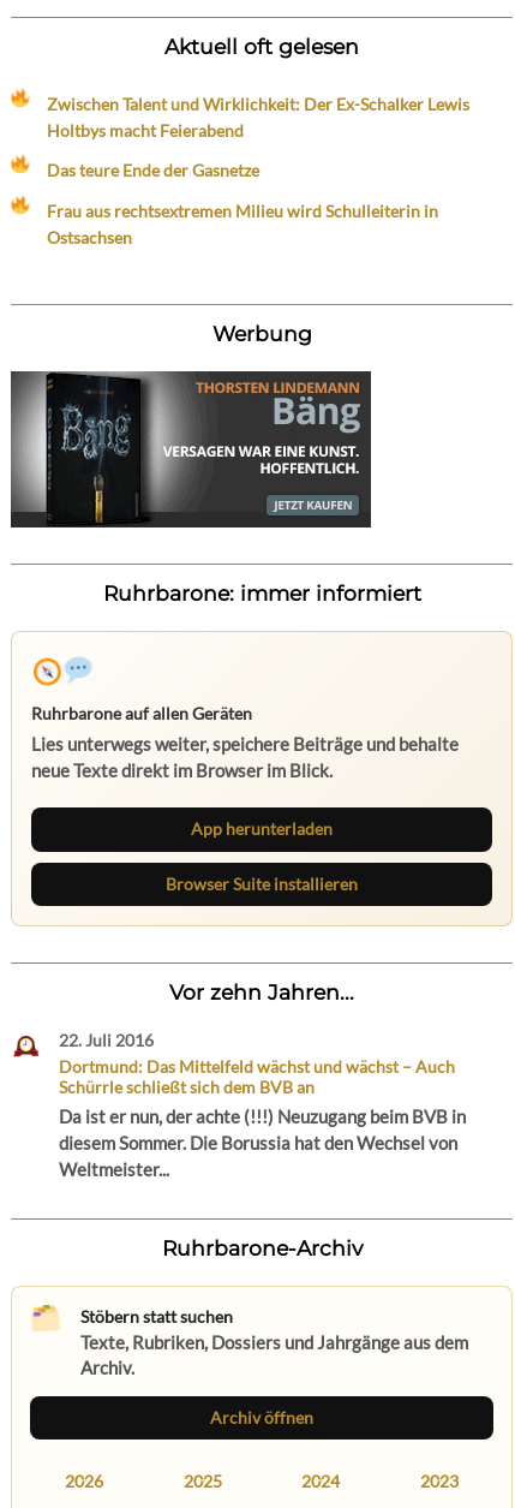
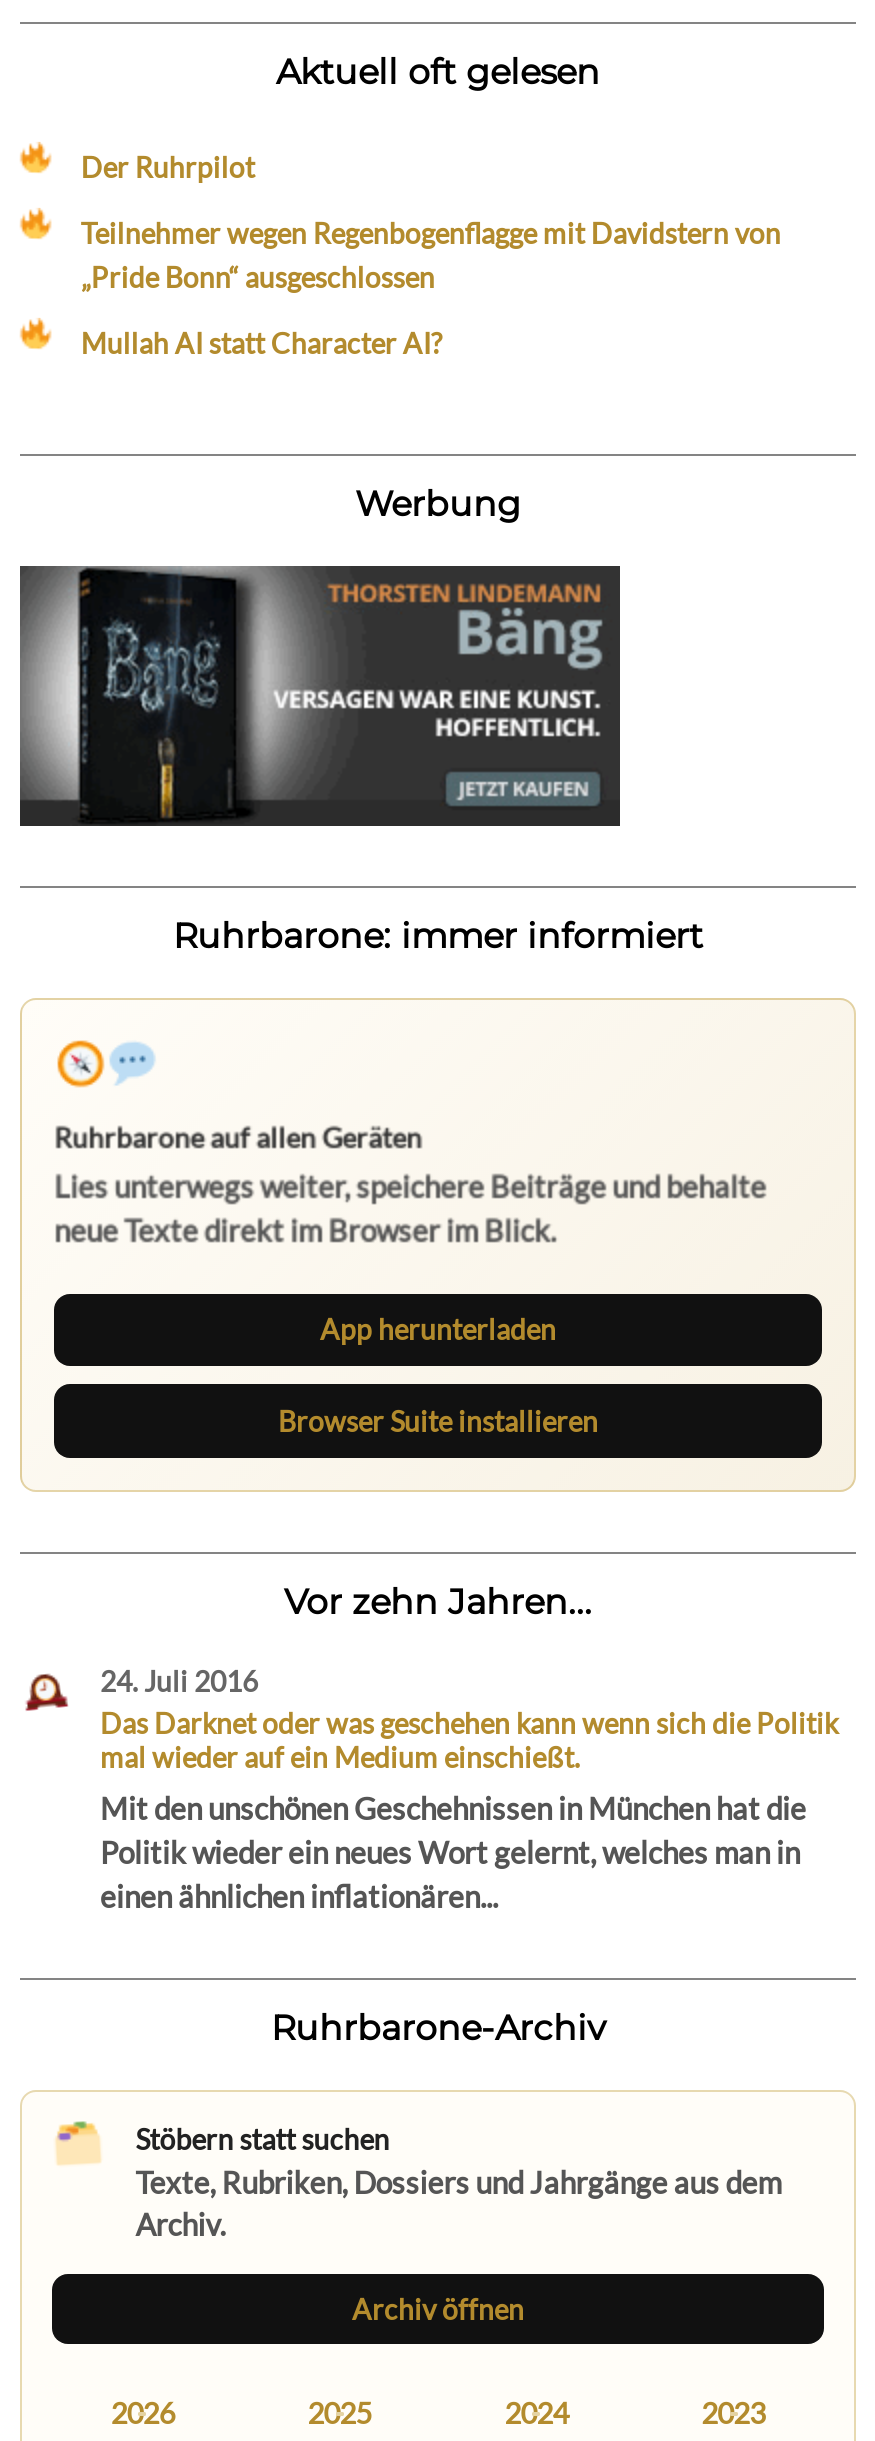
- Zwischen Talent und Wirklichkeit: Der Ex-Schalker Lewis
- Holtbys macht Feierabend
+ Der Ruhrpilot

- Das teure Ende der Gasnetze
+ Teilnehmer wegen Regenbogenflagge mit Davidstern von
+ „Pride Bonn“ ausgeschlossen

- Frau aus rechtsextremen Milieu wird Schulleiterin in
- Ostsachsen
+ Mullah AI statt Character AI?

- 22. Juli 2016
- Dortmund: Das Mittelfeld wächst und wächst – Auch
- Schürrle schließt sich dem BVB an
- Da ist er nun, der achte (!!!) Neuzugang beim BVB in
- diesem Sommer. Die Borussia hat den Wechsel von
- Weltmeister...
+ 24. Juli 2016
+ Das Darknet oder was geschehen kann wenn sich die Politik
+ mal wieder auf ein Medium einschießt.
+ Mit den unschönen Geschehnissen in München hat die
+ Politik wieder ein neues Wort gelernt, welches man in
+ einen ähnlichen inflationären...
